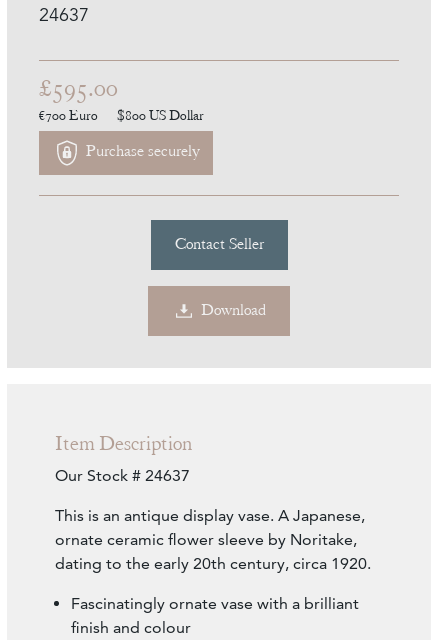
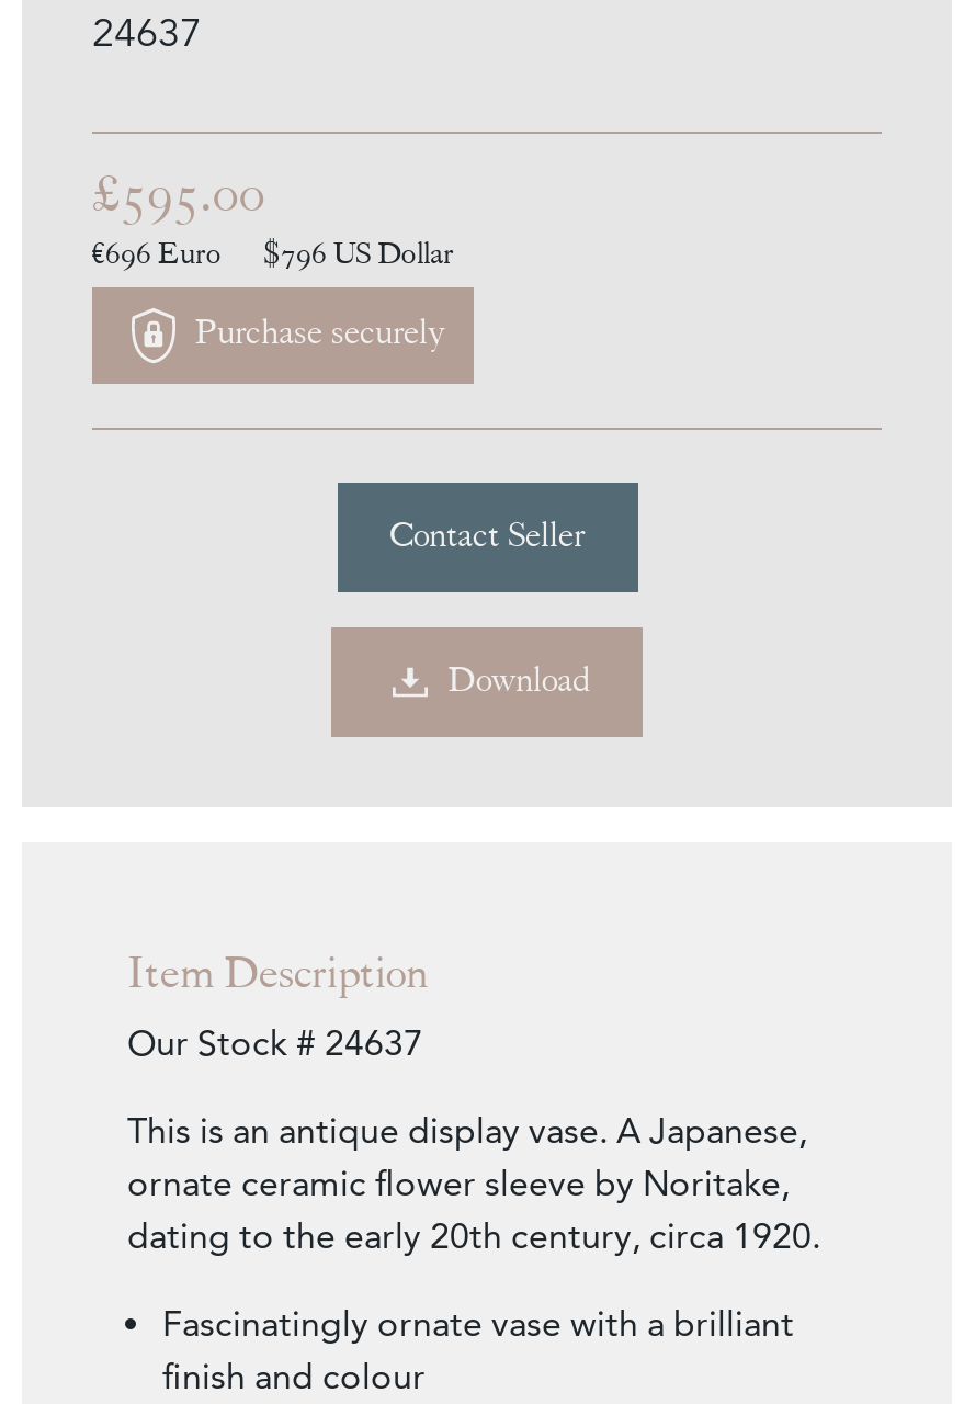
- €700 Euro
+ €696 Euro

- $800 US Dollar
+ $796 US Dollar
